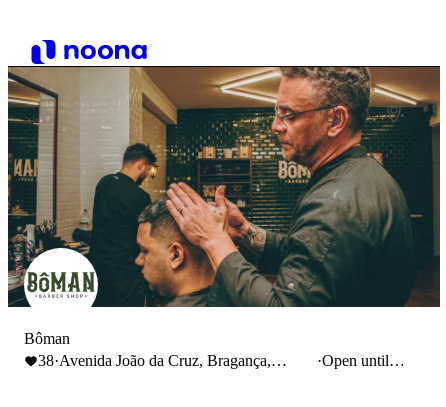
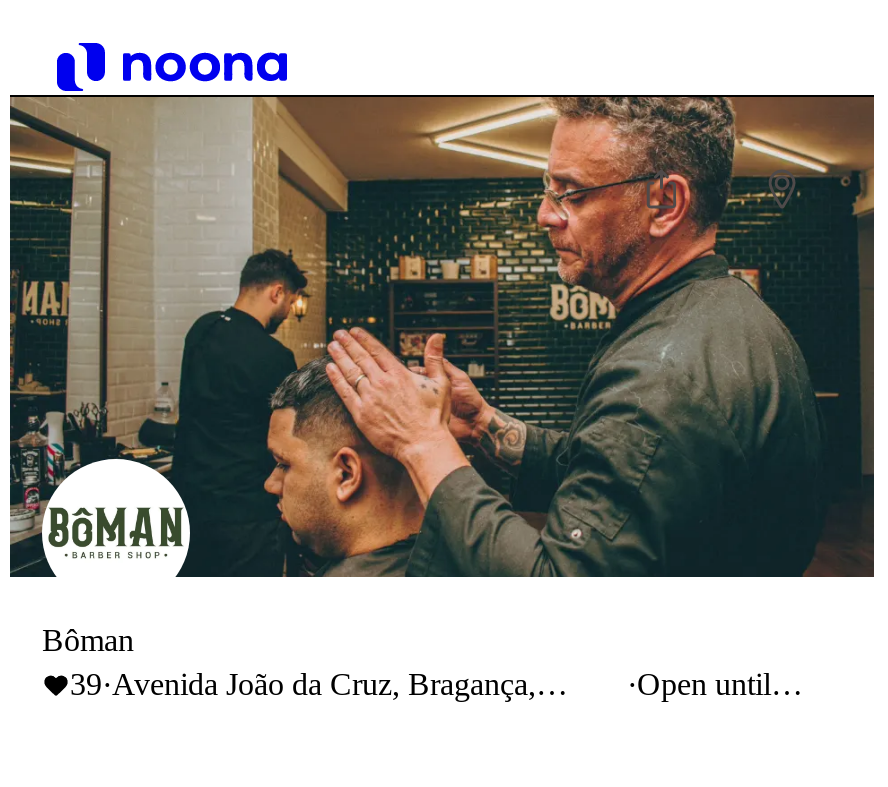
- 38 · Avenida João da Cruz, Bragança,
+ 39 · Avenida João da Cruz, Bragança,
